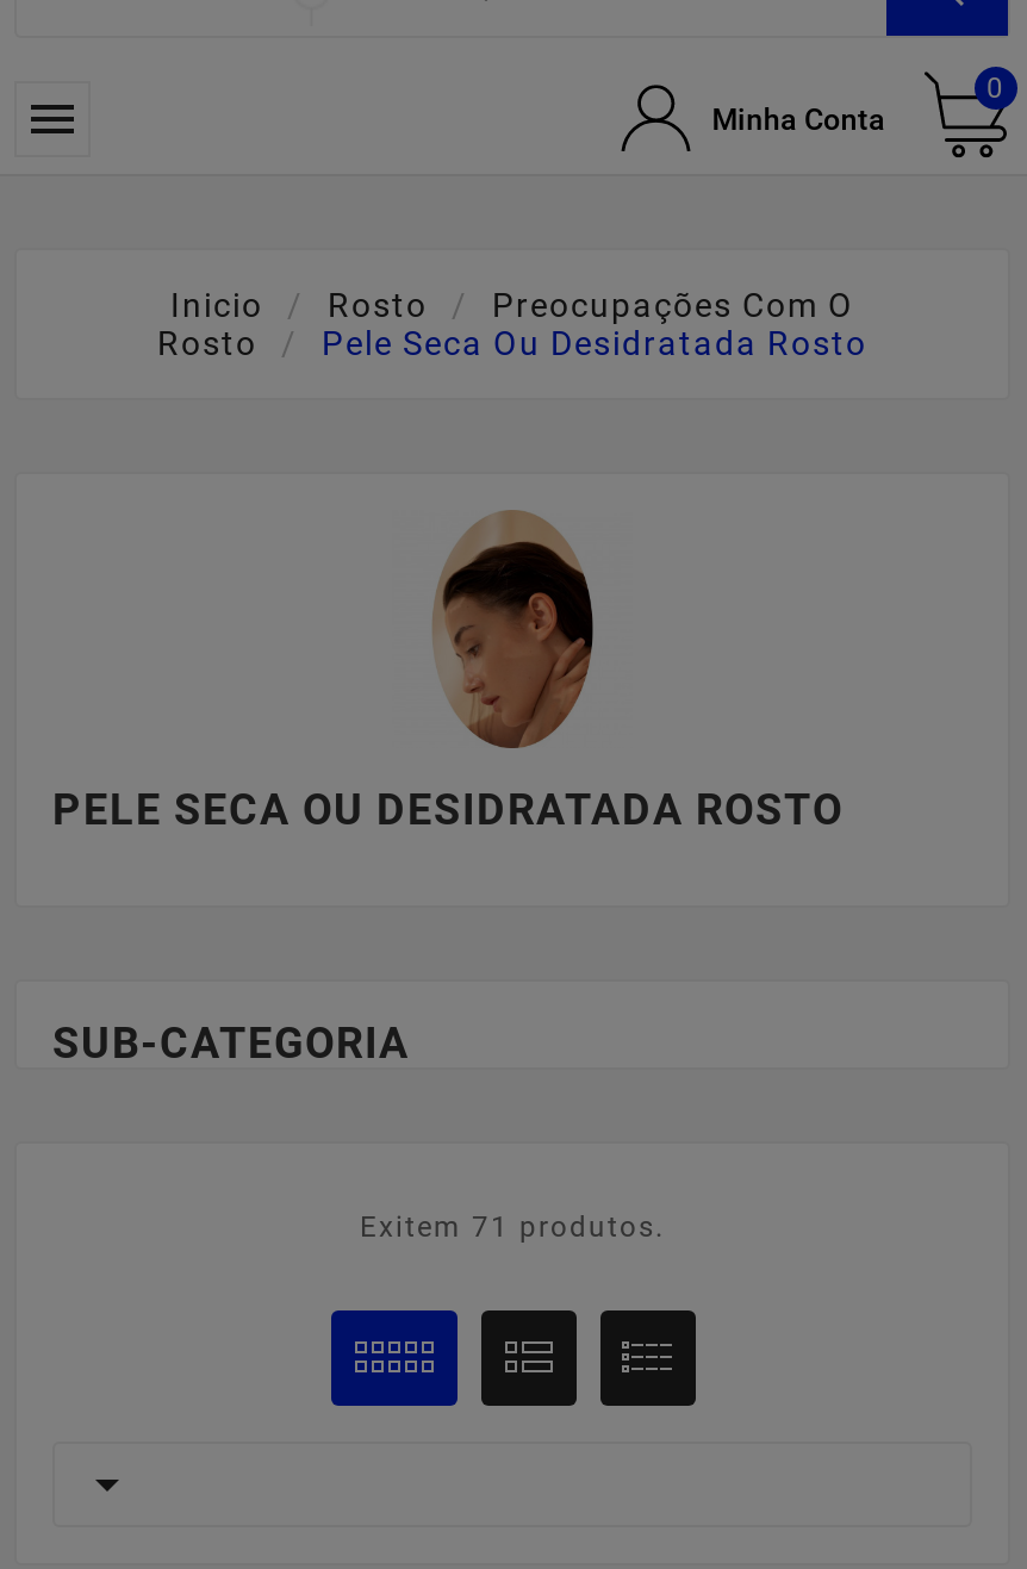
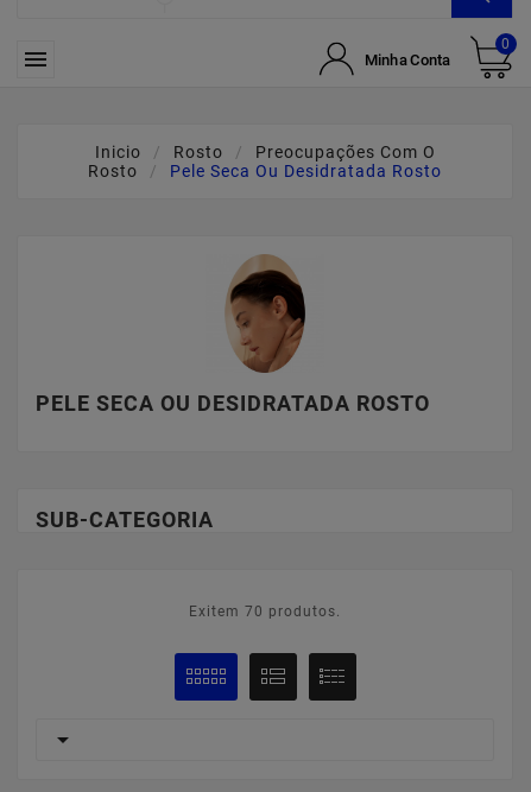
- Exitem 71 produtos.
+ Exitem 70 produtos.
